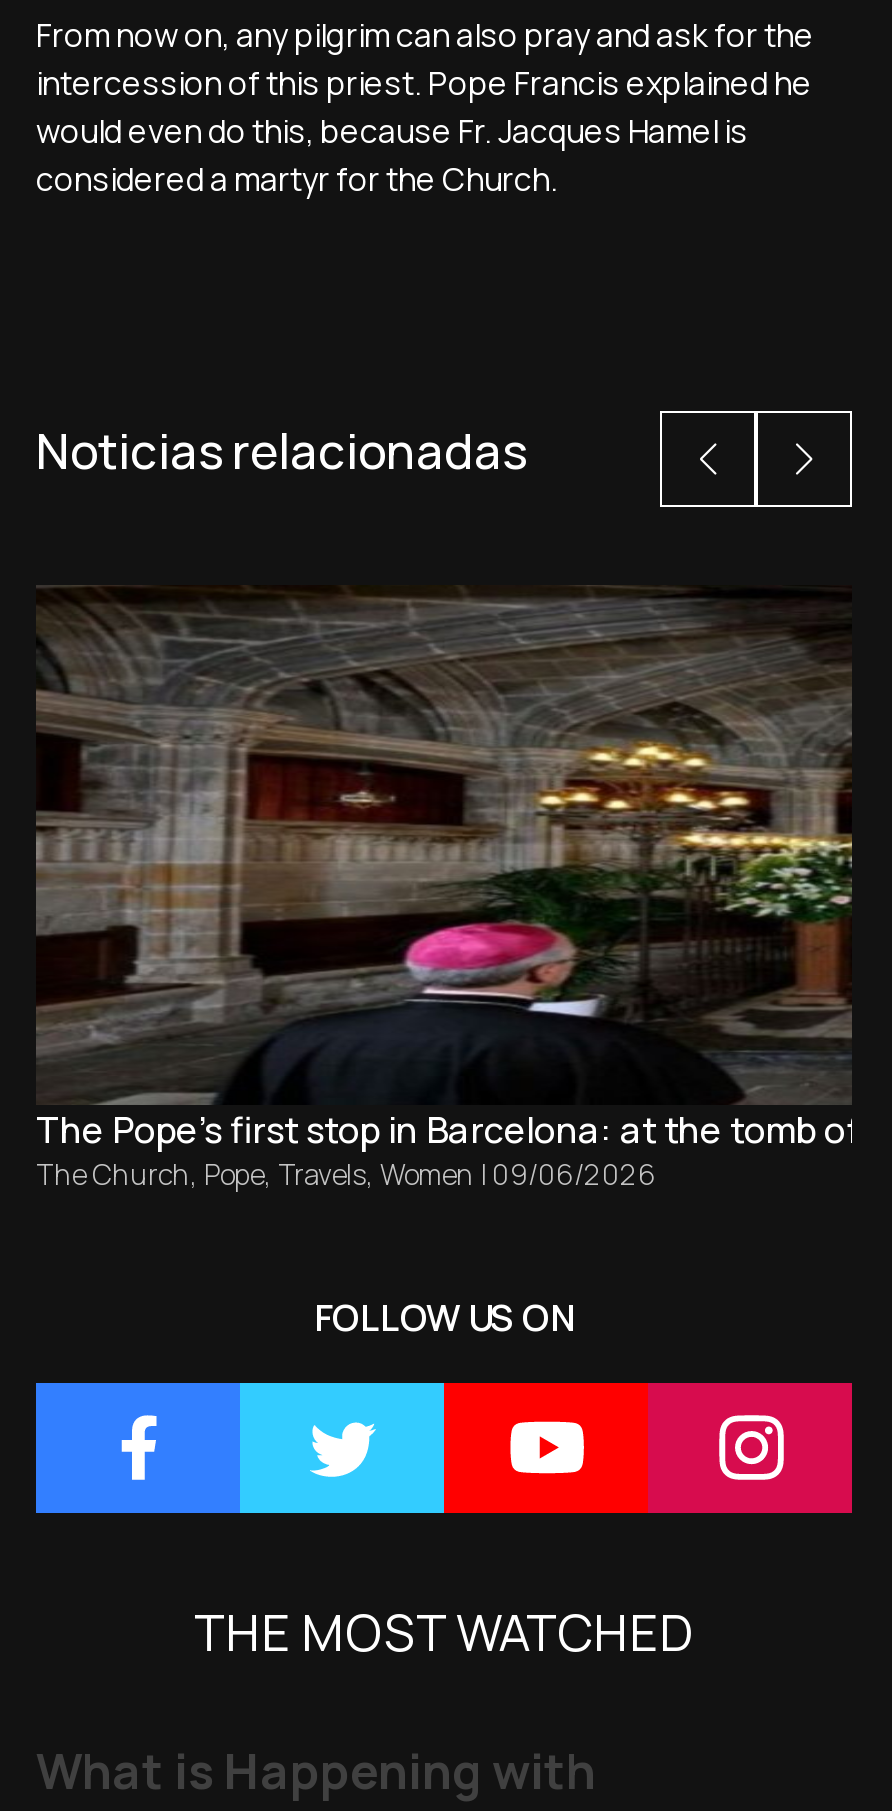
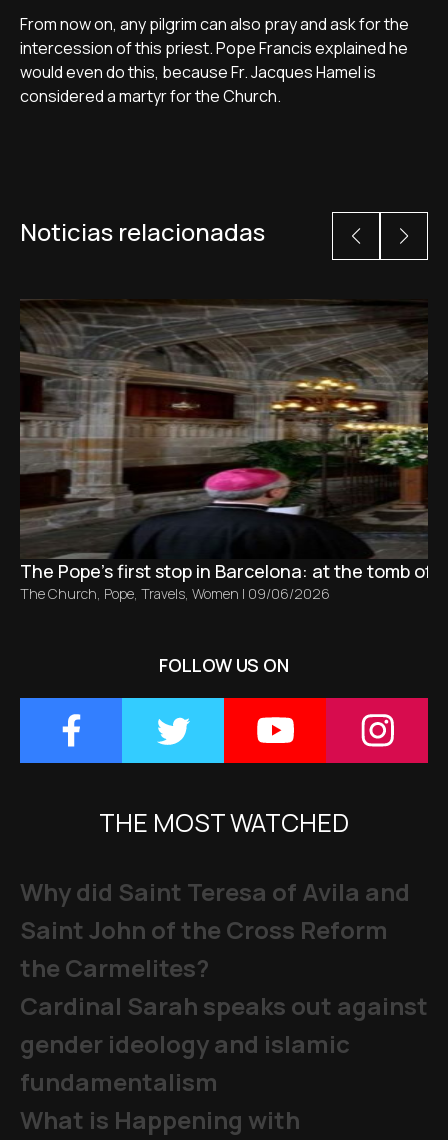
+ Why did Saint Teresa of Avila and
+ Saint John of the Cross Reform
+ the Carmelites?
+ Cardinal Sarah speaks out against
+ gender ideology and islamic
+ fundamentalism
